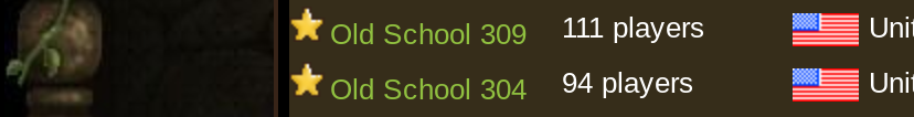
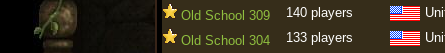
- Old School 309 111 players
+ Old School 309 140 players

- Old School 304 94 players
+ Old School 304 133 players
